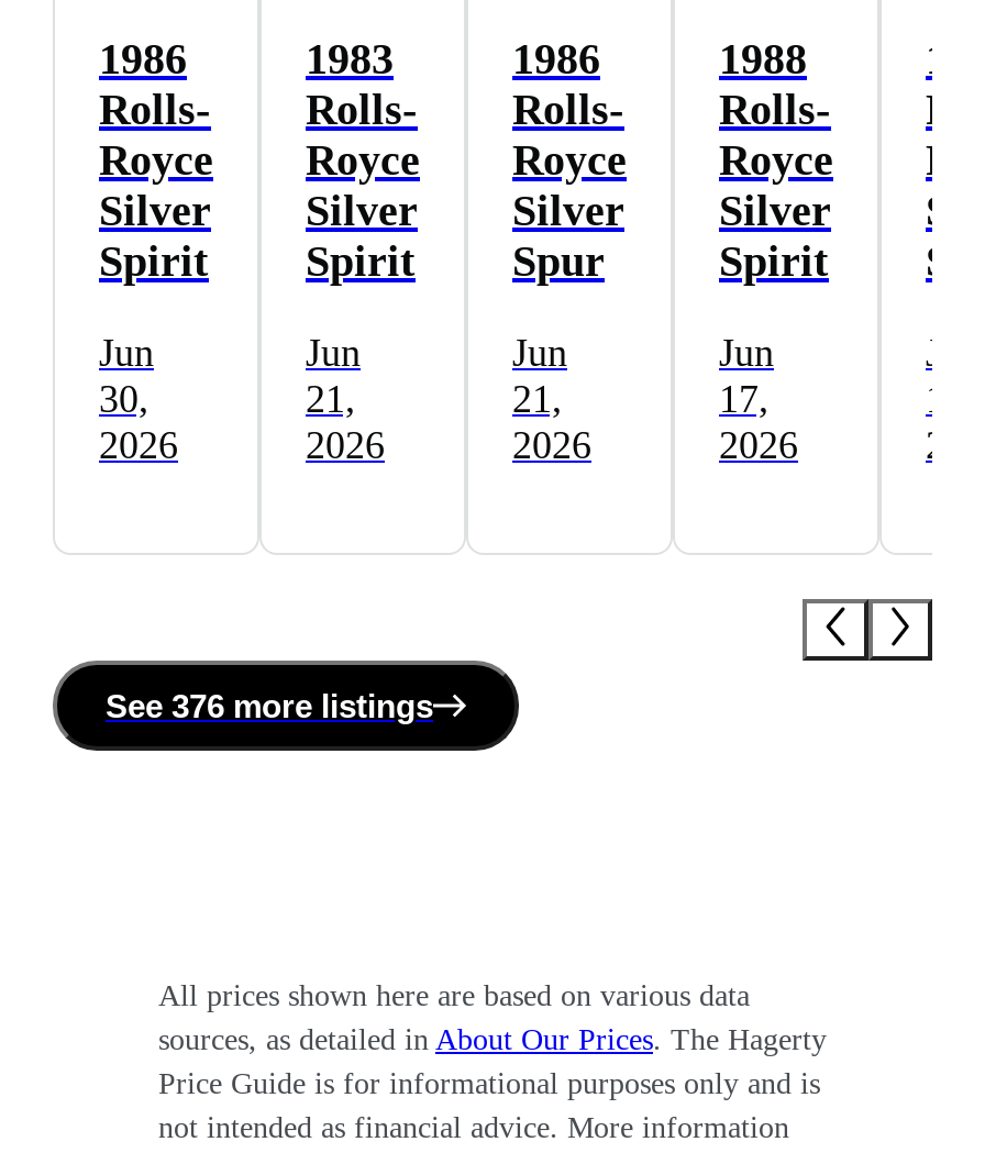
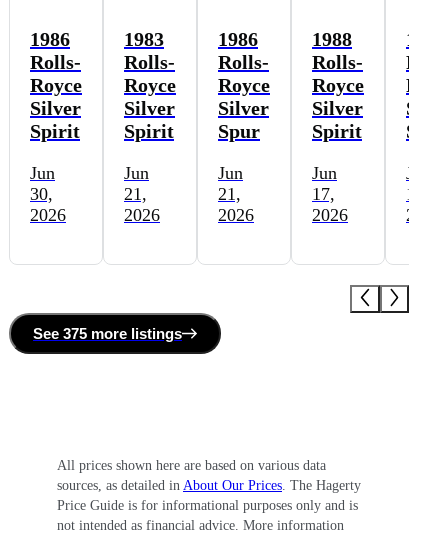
- See 376 more listings
+ See 375 more listings
